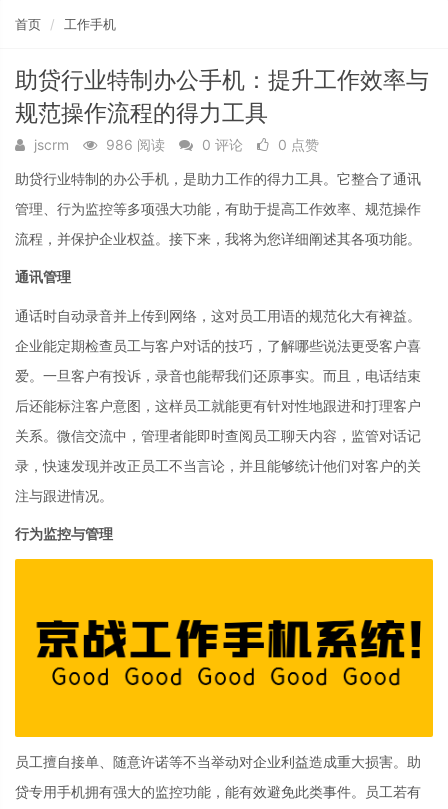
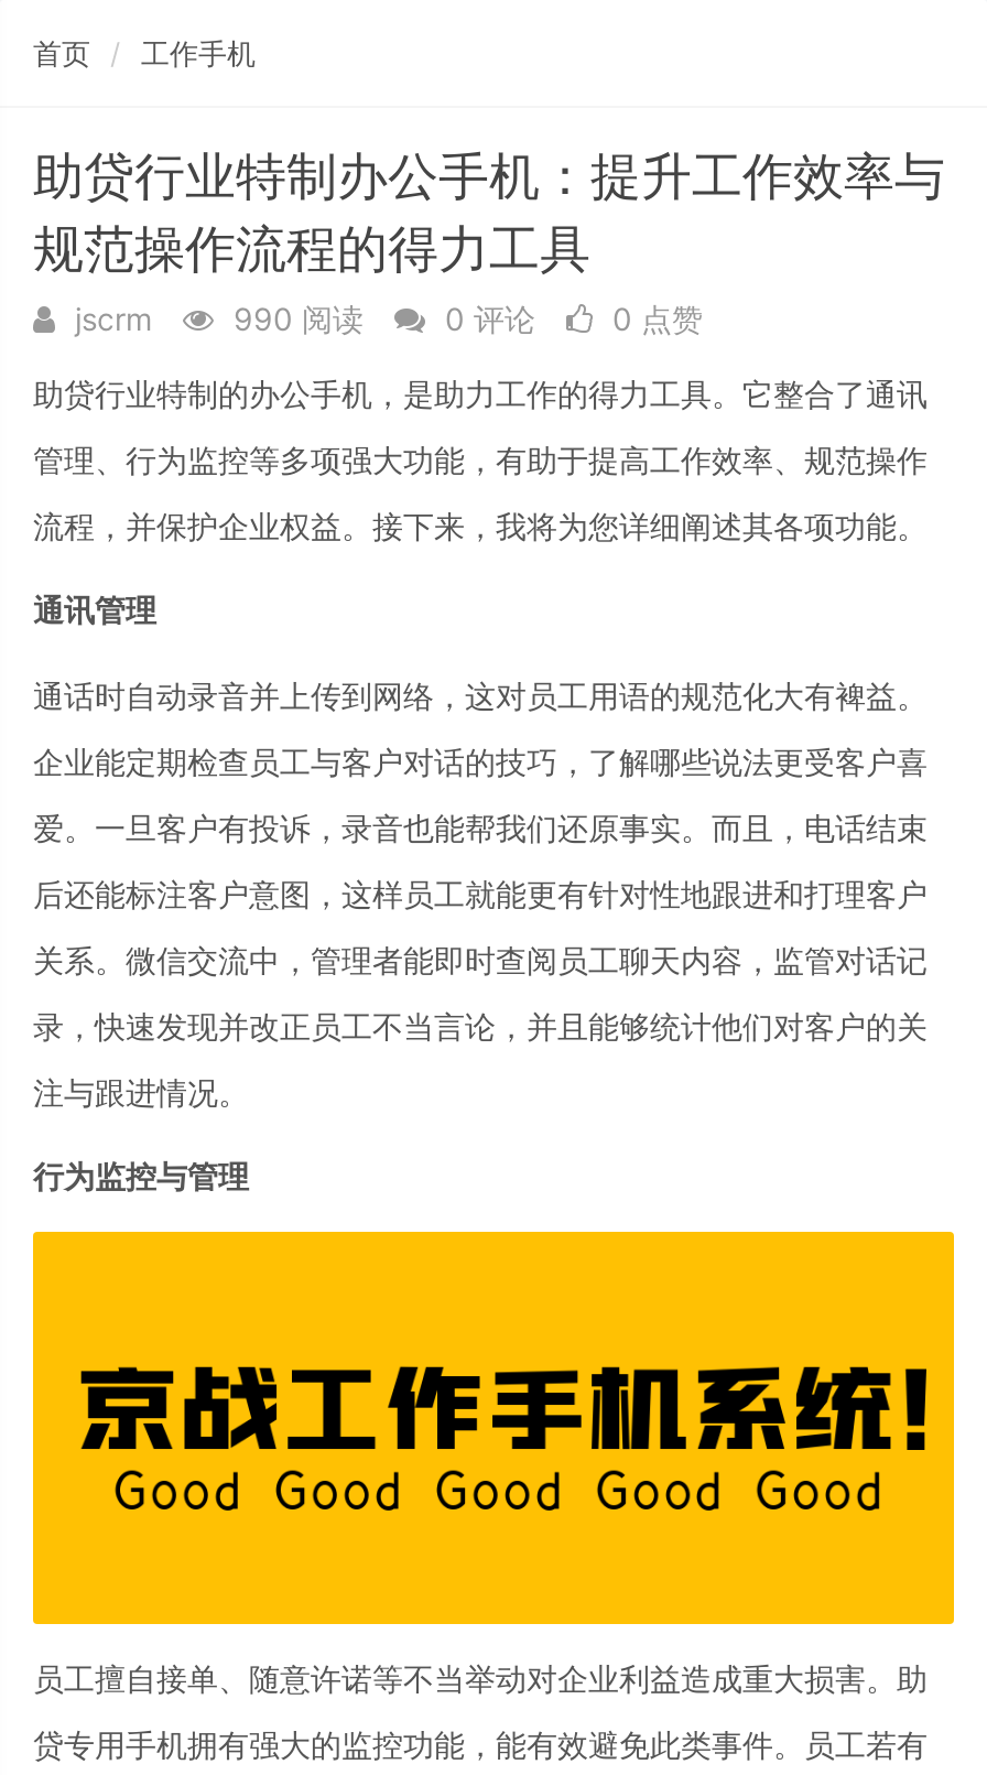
- jscrm 986 阅读 0 评论 0 点赞
+ jscrm 990 阅读 0 评论 0 点赞
